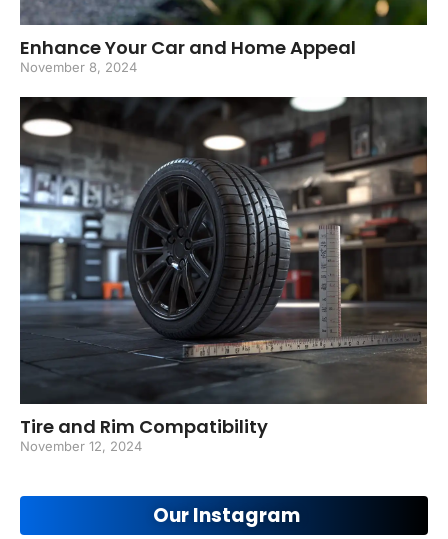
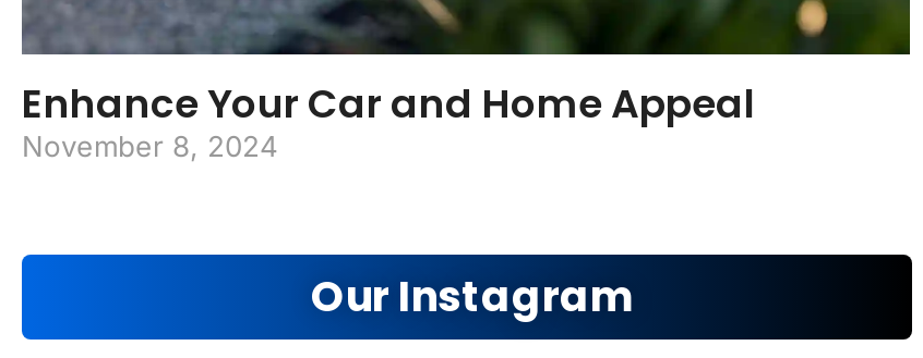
- [image]
- Tire and Rim Compatibility
- November 12, 2024
